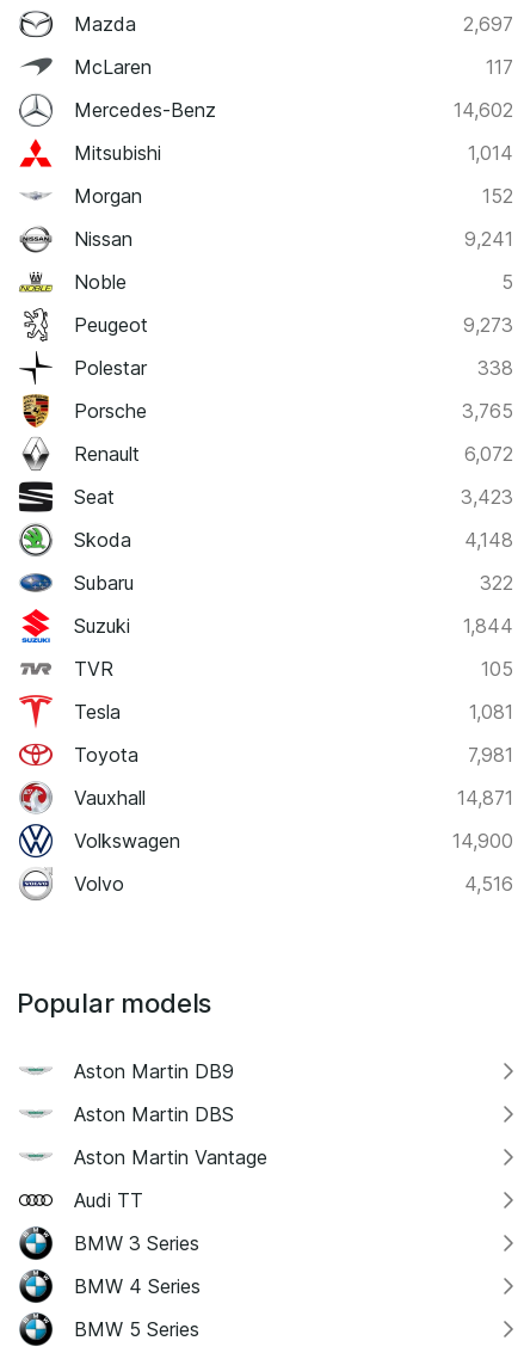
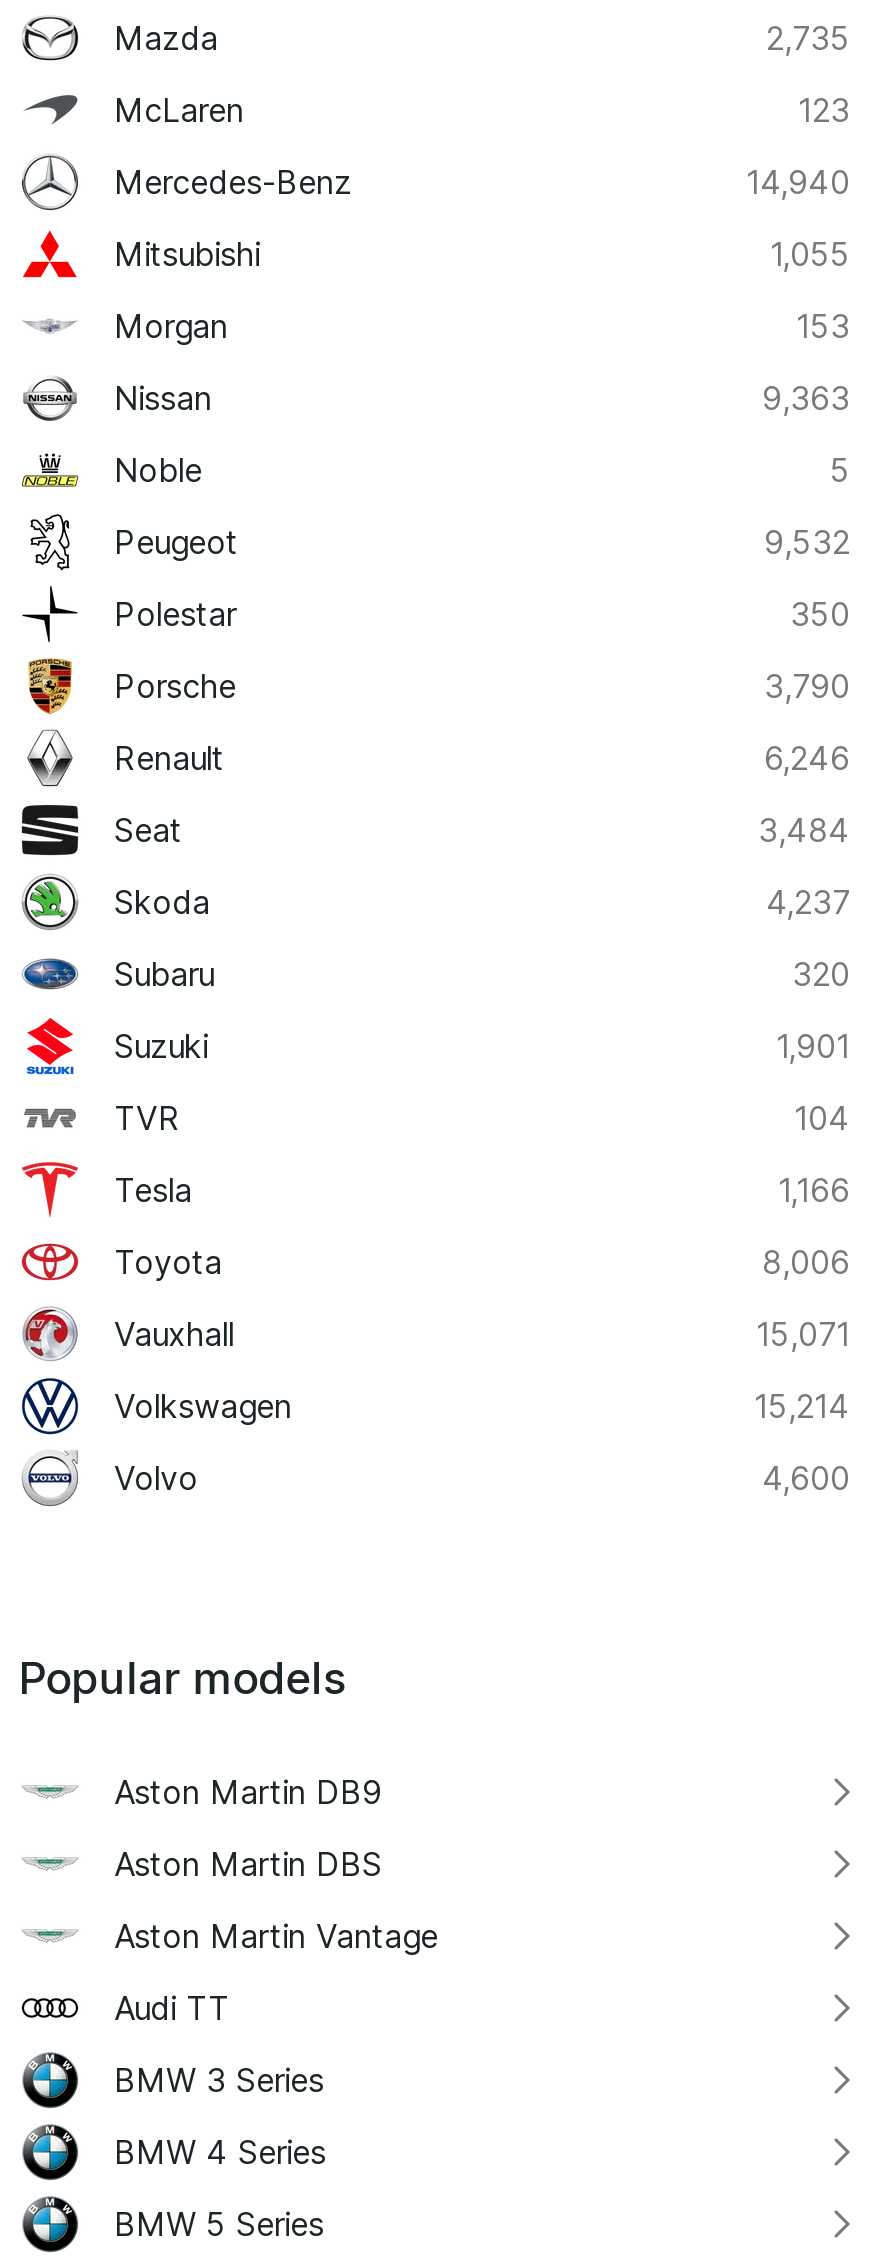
- 2,697
+ 2,735

- 117
+ 123

- 14,602
+ 14,940

- 1,014
+ 1,055

- 152
+ 153

- 9,241
+ 9,363

- 9,273
+ 9,532

- 338
+ 350

- 3,765
+ 3,790

- 6,072
+ 6,246

- 3,423
+ 3,484

- 4,148
+ 4,237

- 322
+ 320

- 1,844
+ 1,901

- 105
+ 104

- 1,081
+ 1,166

- 7,981
+ 8,006

- 14,871
+ 15,071

- 14,900
+ 15,214

- 4,516
+ 4,600
